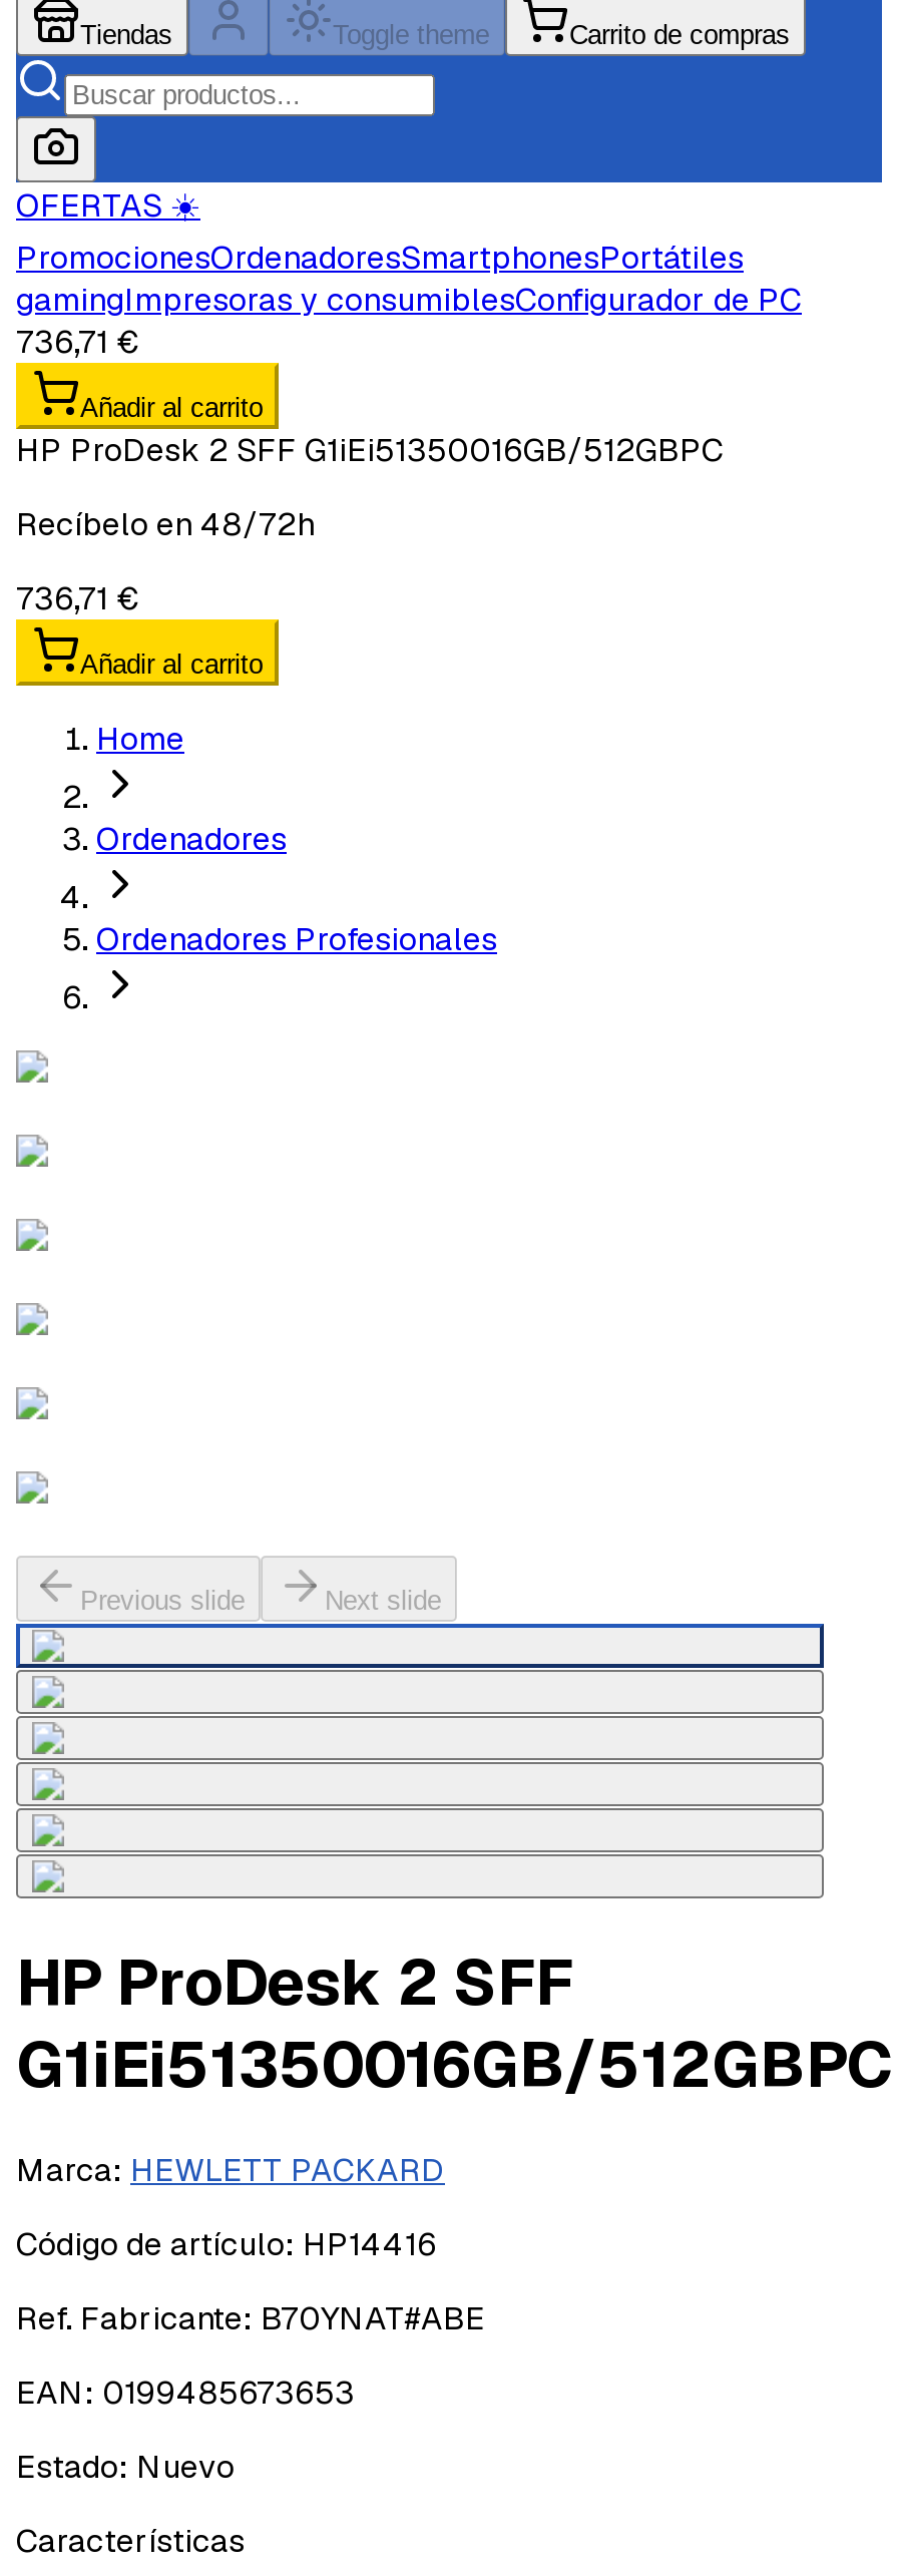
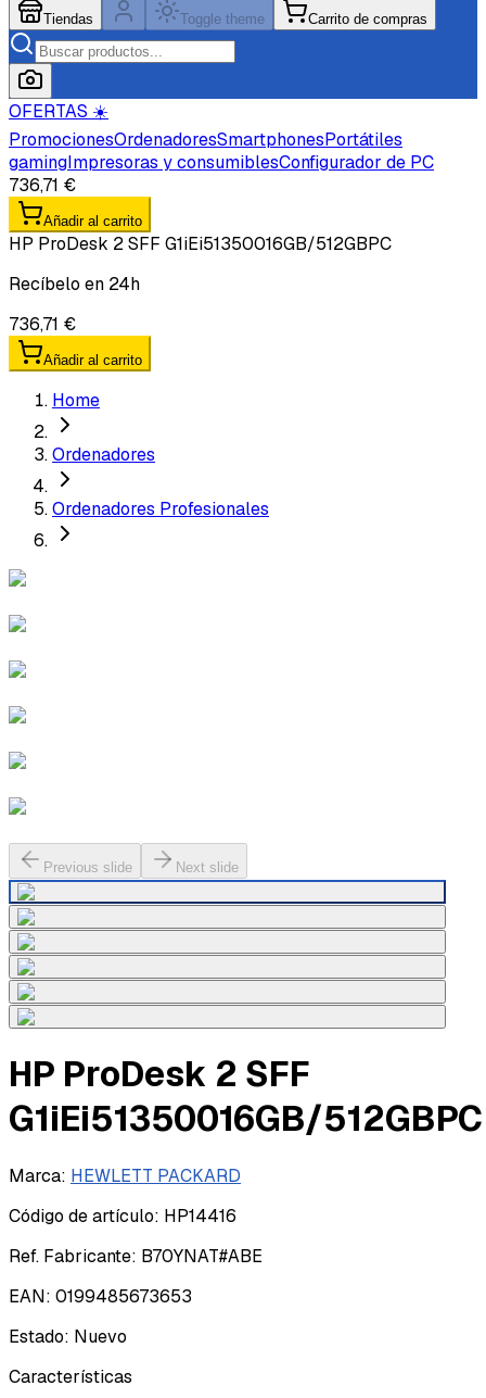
- Recíbelo en 48/72h
+ Recíbelo en 24h
